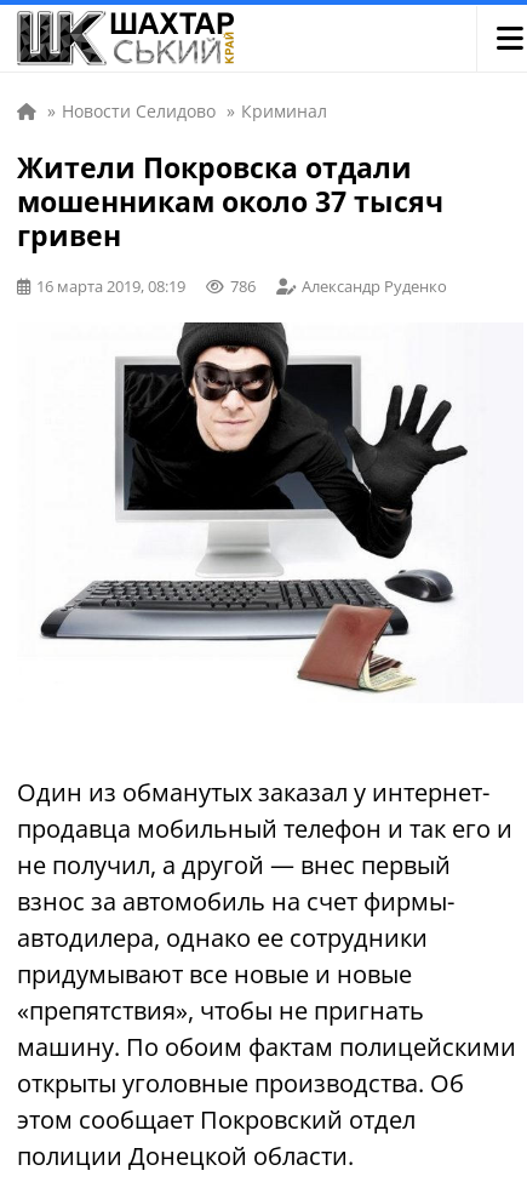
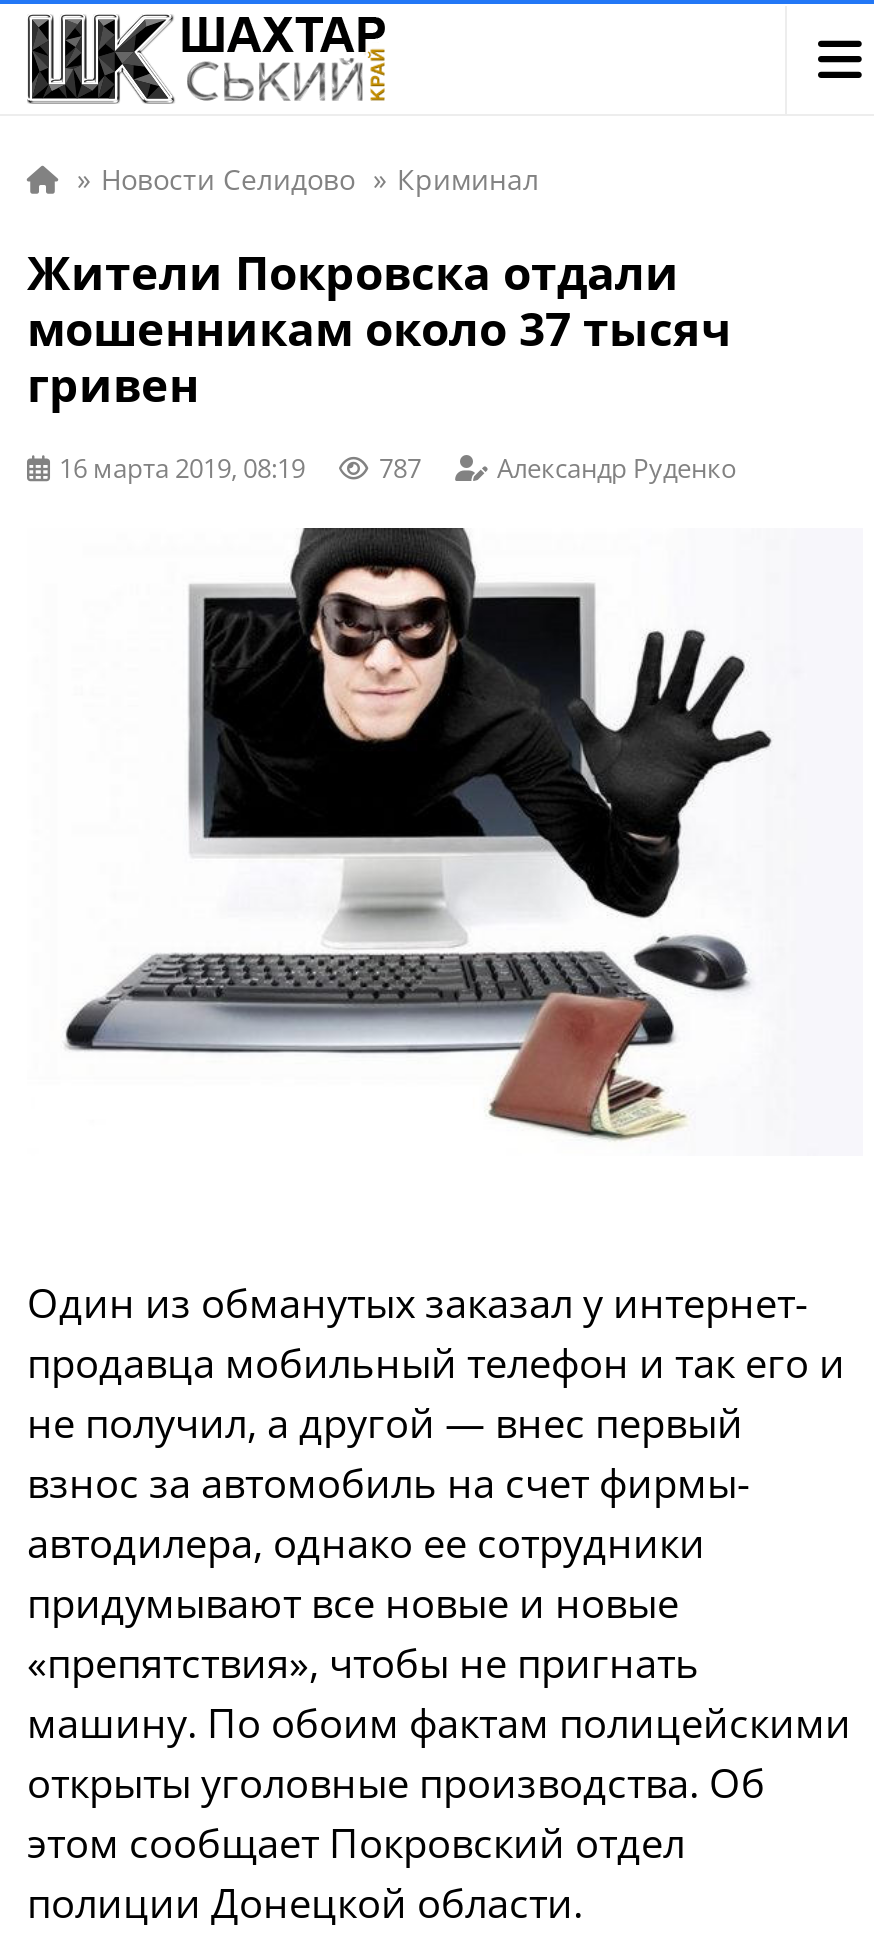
- 786
+ 787
